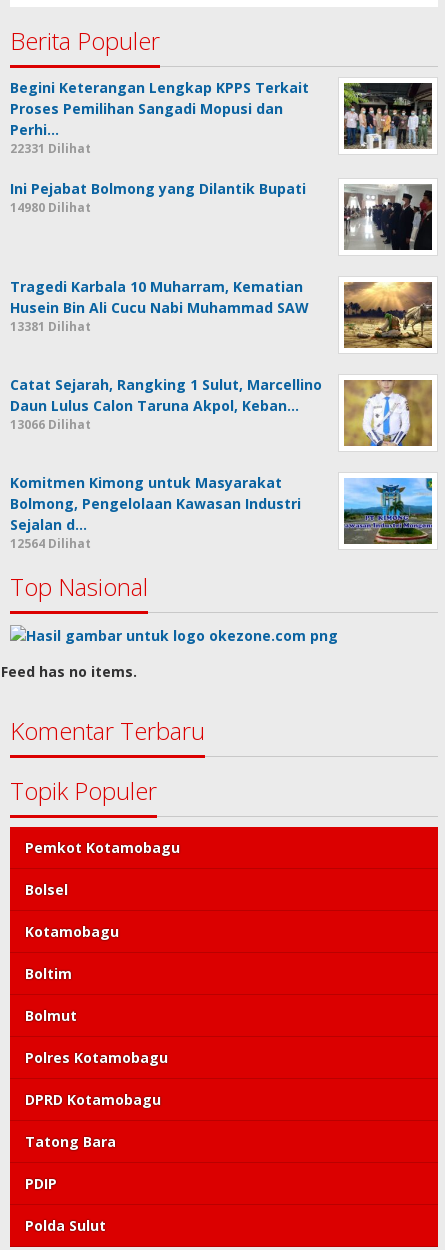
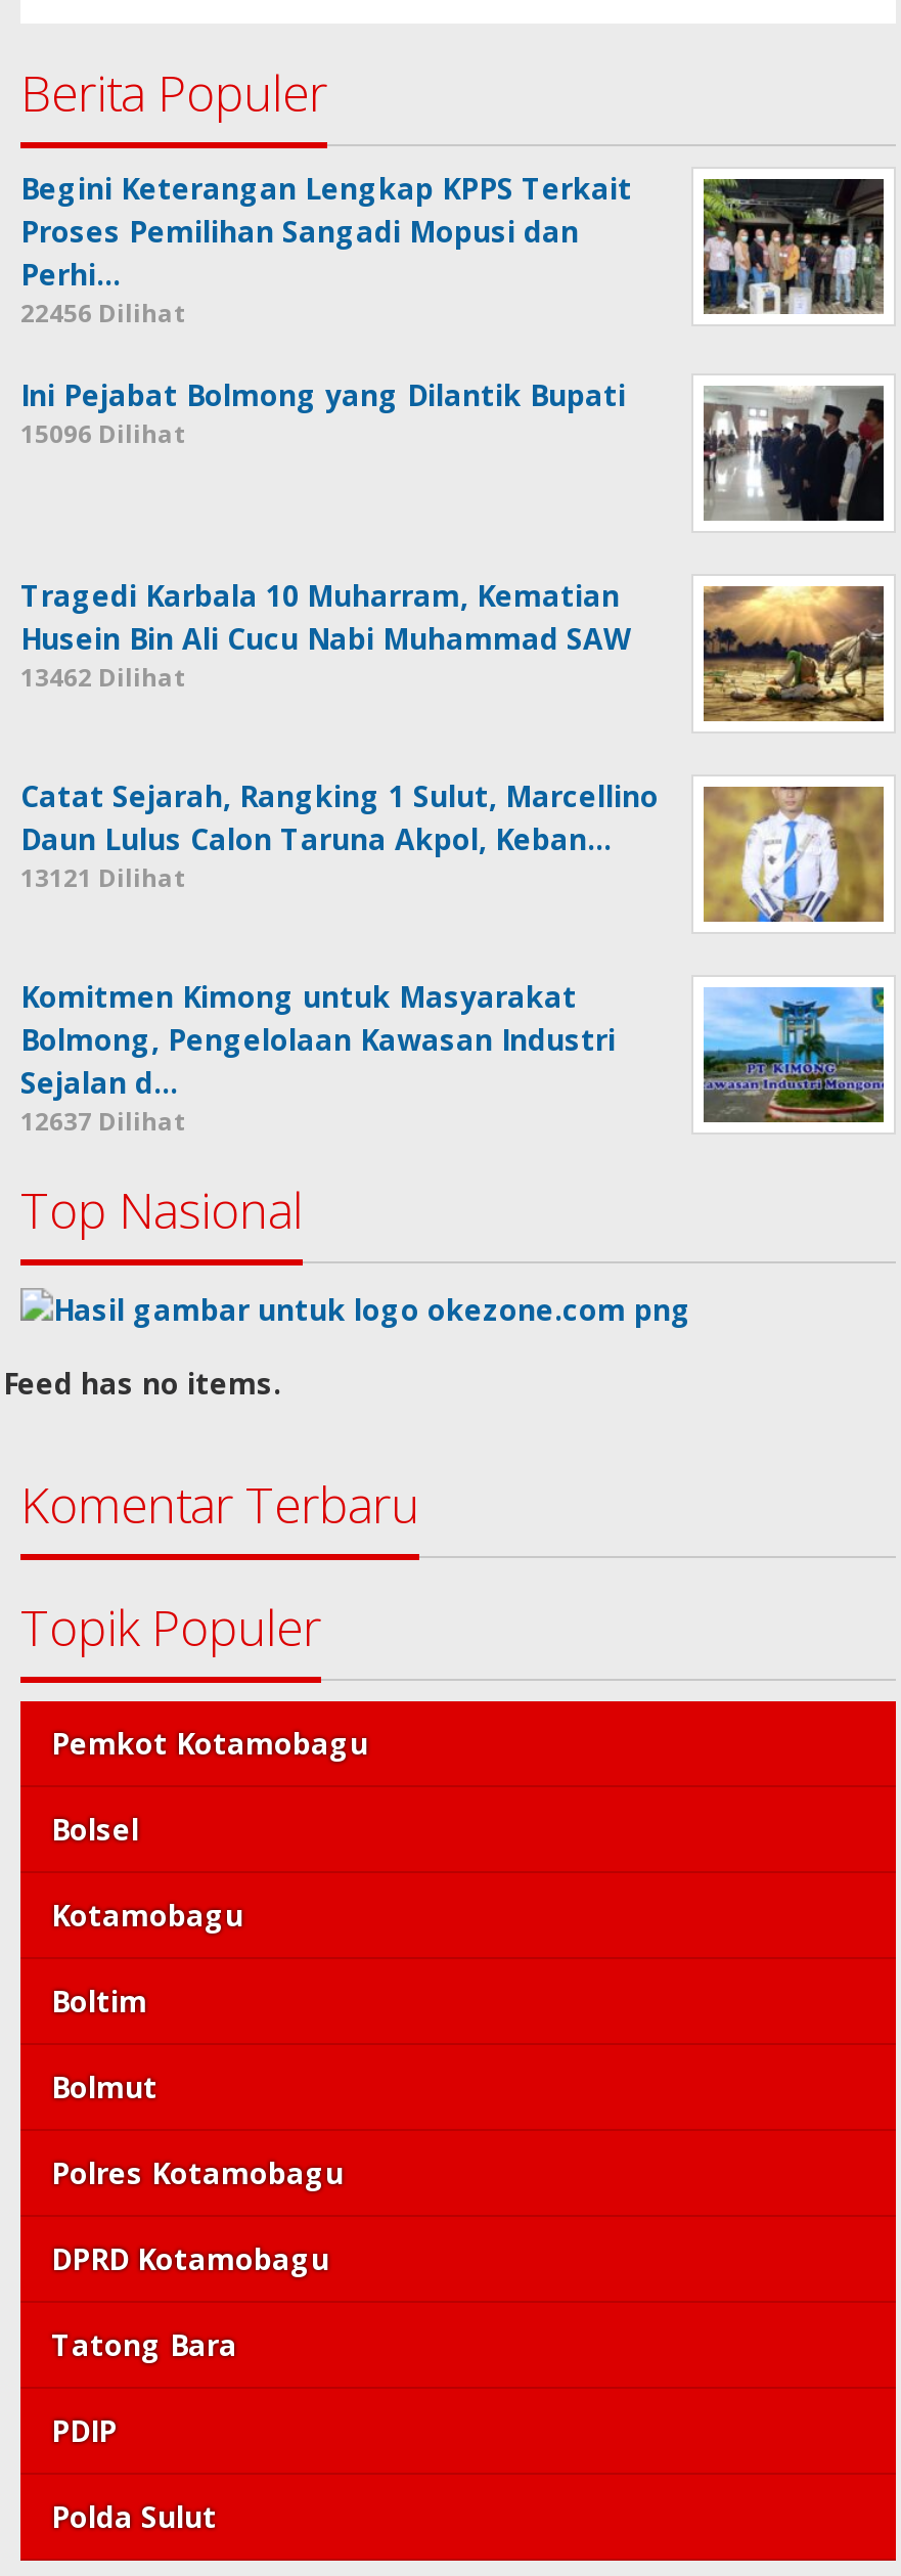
- 22331 Dilihat
+ 22456 Dilihat

- 14980 Dilihat
+ 15096 Dilihat

- 13381 Dilihat
+ 13462 Dilihat

- 13066 Dilihat
+ 13121 Dilihat

- 12564 Dilihat
+ 12637 Dilihat
